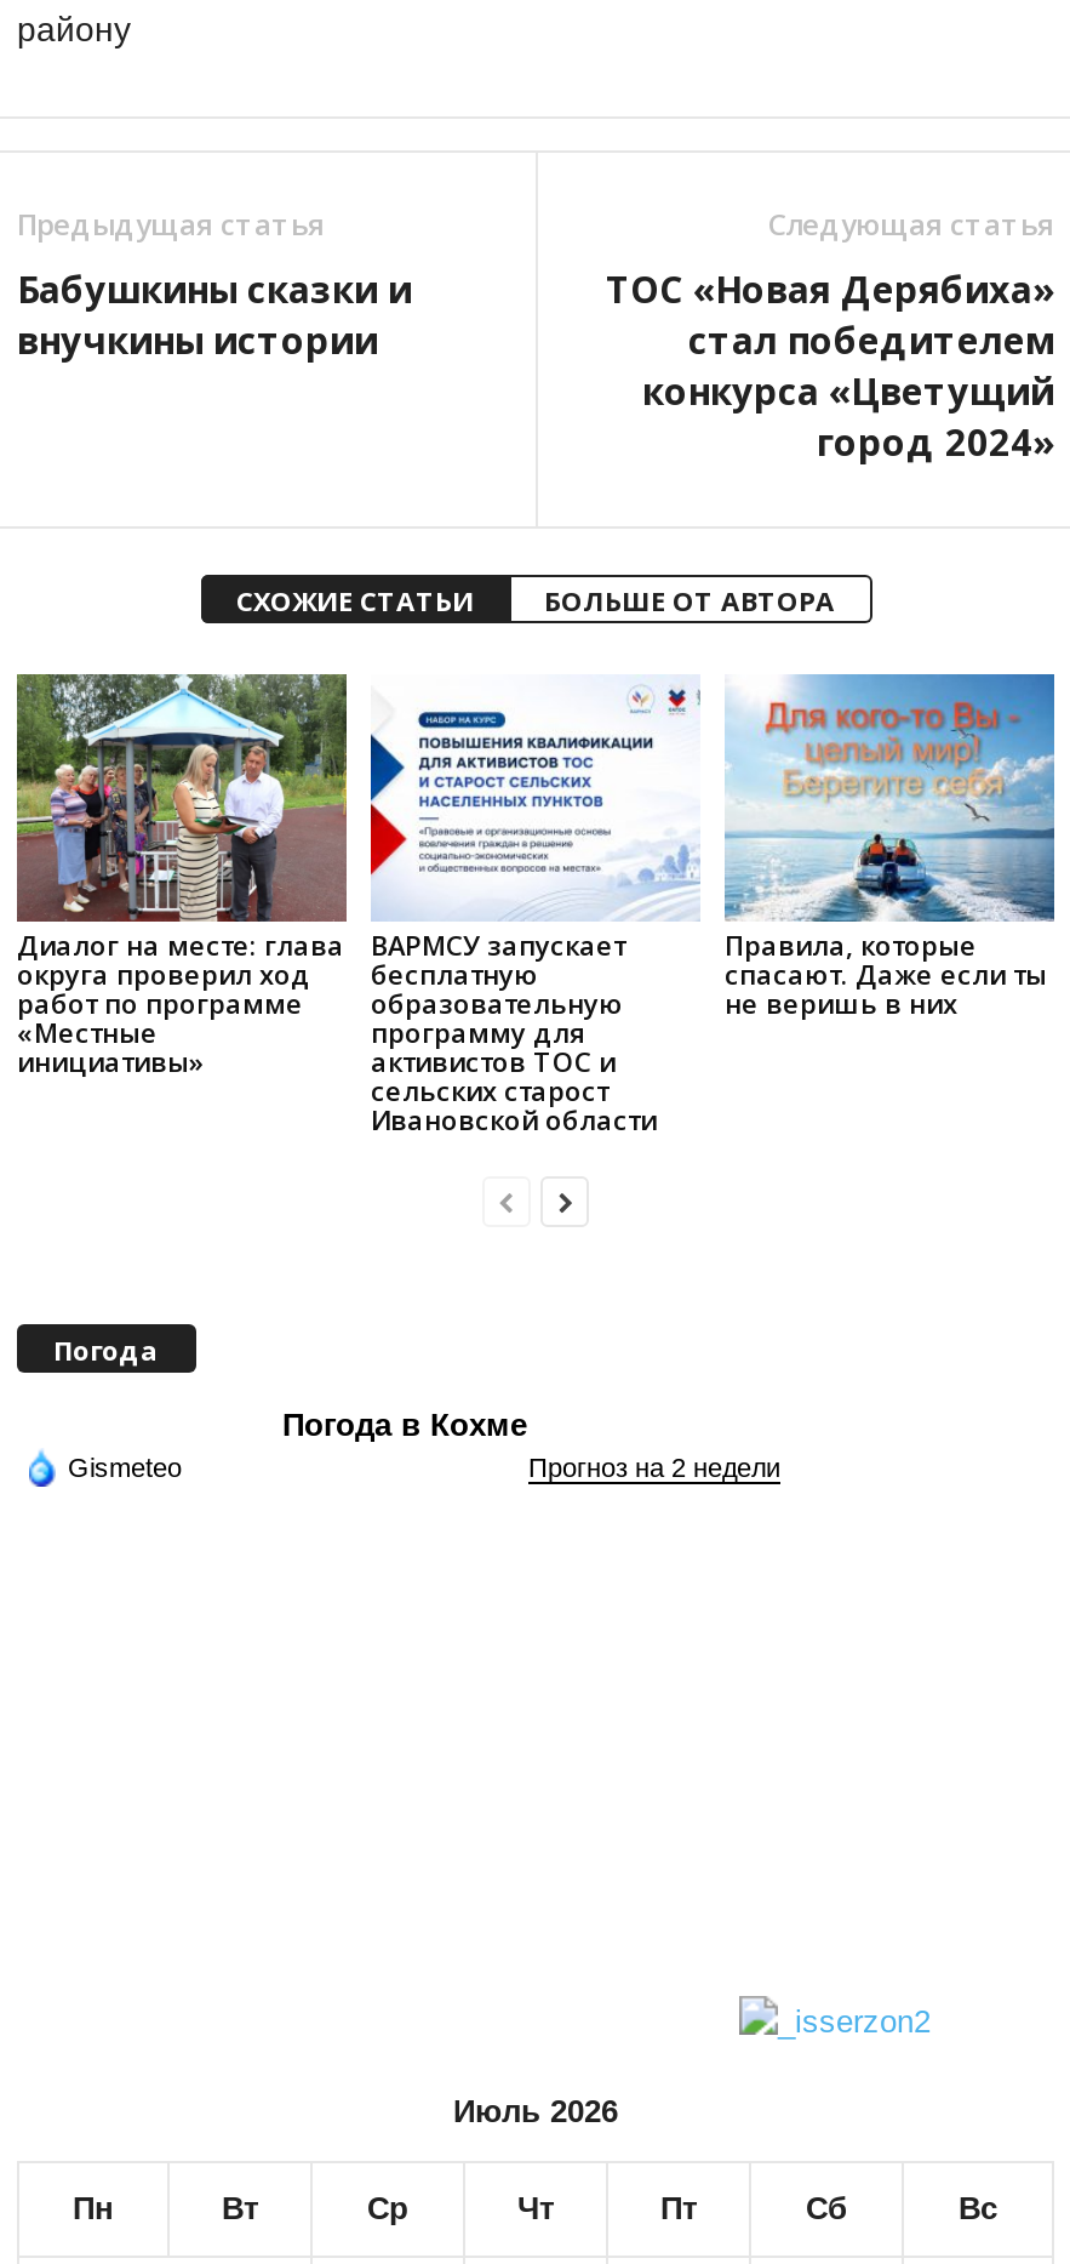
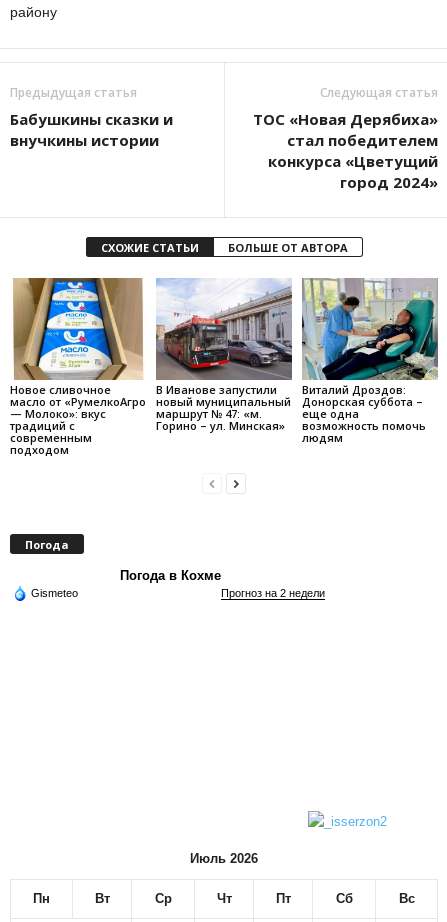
- [image]
- Диалог на месте: глава
- округа проверил ход
- работ по программе
- «Местные
- инициативы»
+ [image]
+ Новое сливочное
+ масло от «РумелкоАгро
+ — Молоко»: вкус
+ традиций с
+ современным
+ подходом

- [image]
- ВАРМСУ запускает
- бесплатную
- образовательную
- программу для
- активистов ТОС и
- сельских старост
- Ивановской области
+ [image]
+ В Иванове запустили
+ новый муниципальный
+ маршрут № 47: «м.
+ Горино – ул. Минская»

- [image]
- Правила, которые
- спасают. Даже если ты
- не веришь в них
+ [image]
+ Виталий Дроздов:
+ Донорская суббота –
+ еще одна
+ возможность помочь
+ людям
